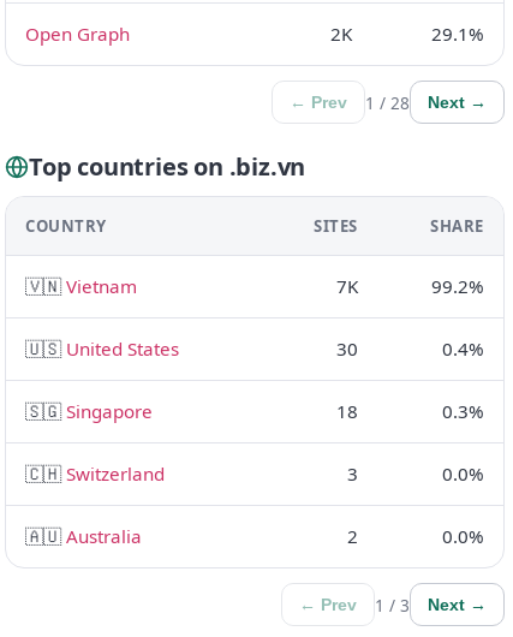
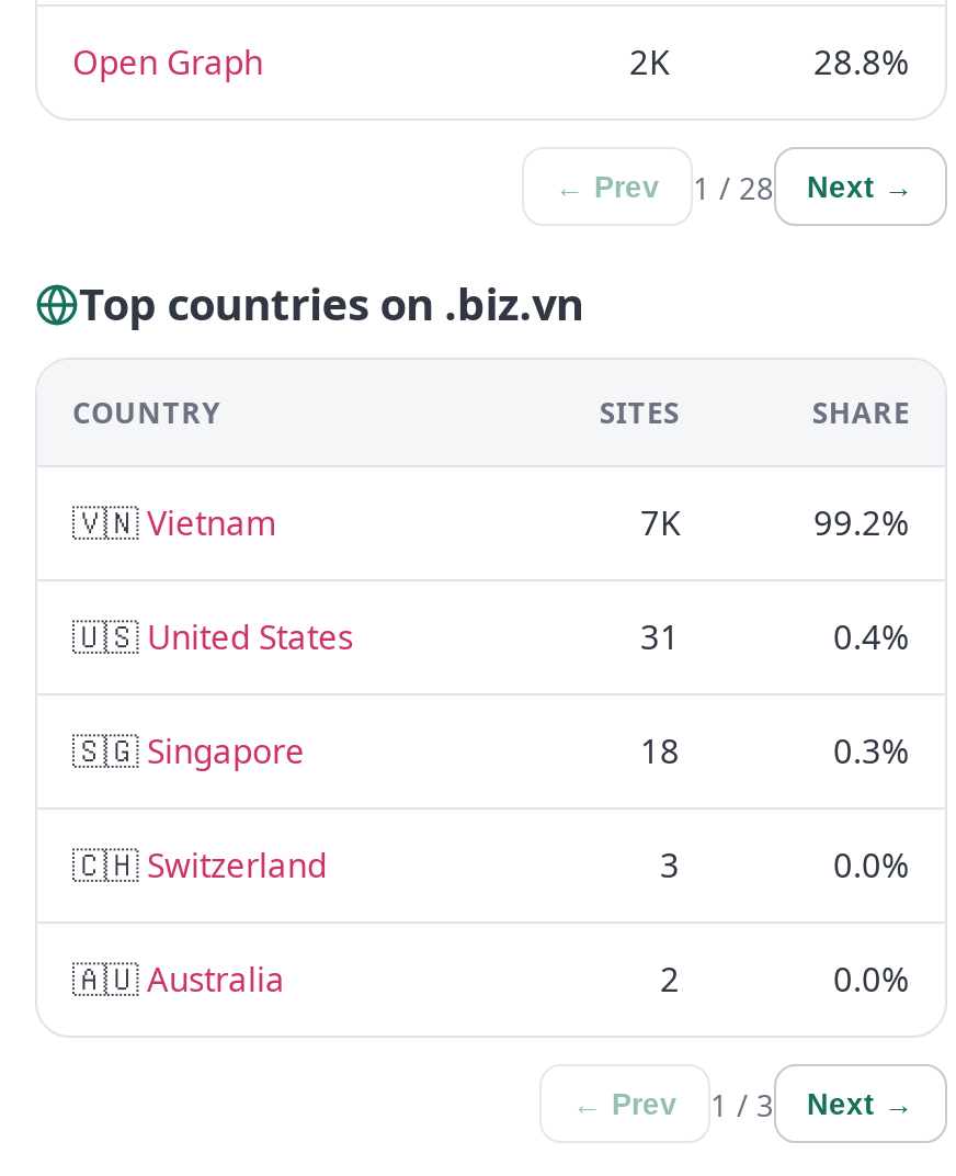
- 29.1%
+ 28.8%

- 30
+ 31
